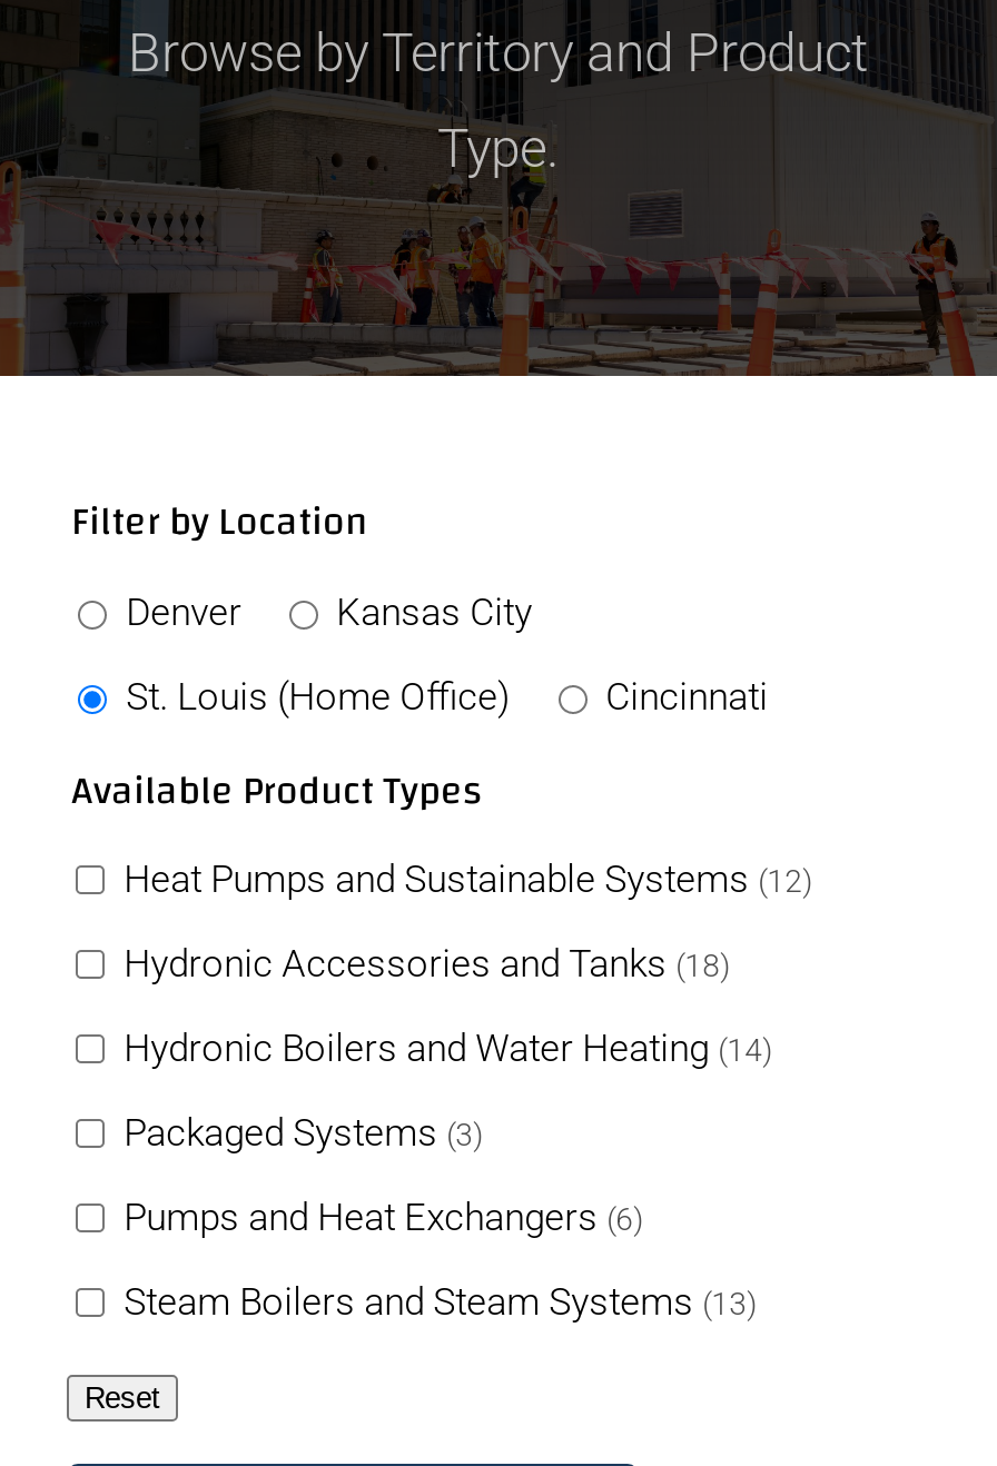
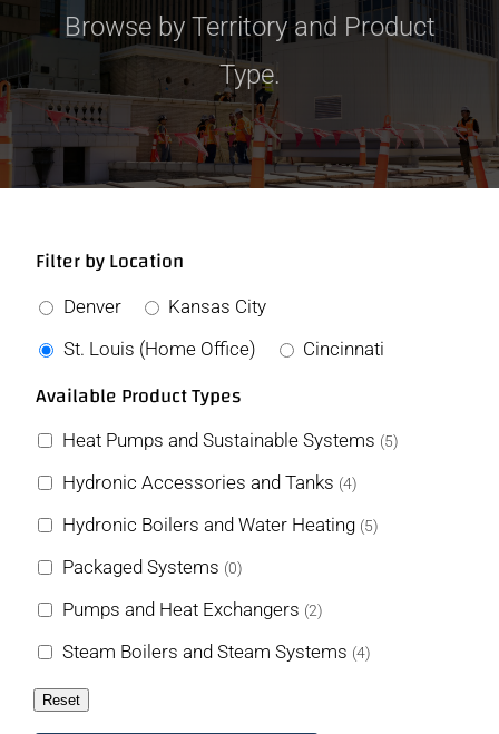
- Heat Pumps and Sustainable Systems (12)
+ Heat Pumps and Sustainable Systems (5)

- Hydronic Accessories and Tanks (18)
+ Hydronic Accessories and Tanks (4)

- Hydronic Boilers and Water Heating (14)
+ Hydronic Boilers and Water Heating (5)

- Packaged Systems (3)
+ Packaged Systems (0)

- Pumps and Heat Exchangers (6)
+ Pumps and Heat Exchangers (2)

- Steam Boilers and Steam Systems (13)
+ Steam Boilers and Steam Systems (4)
